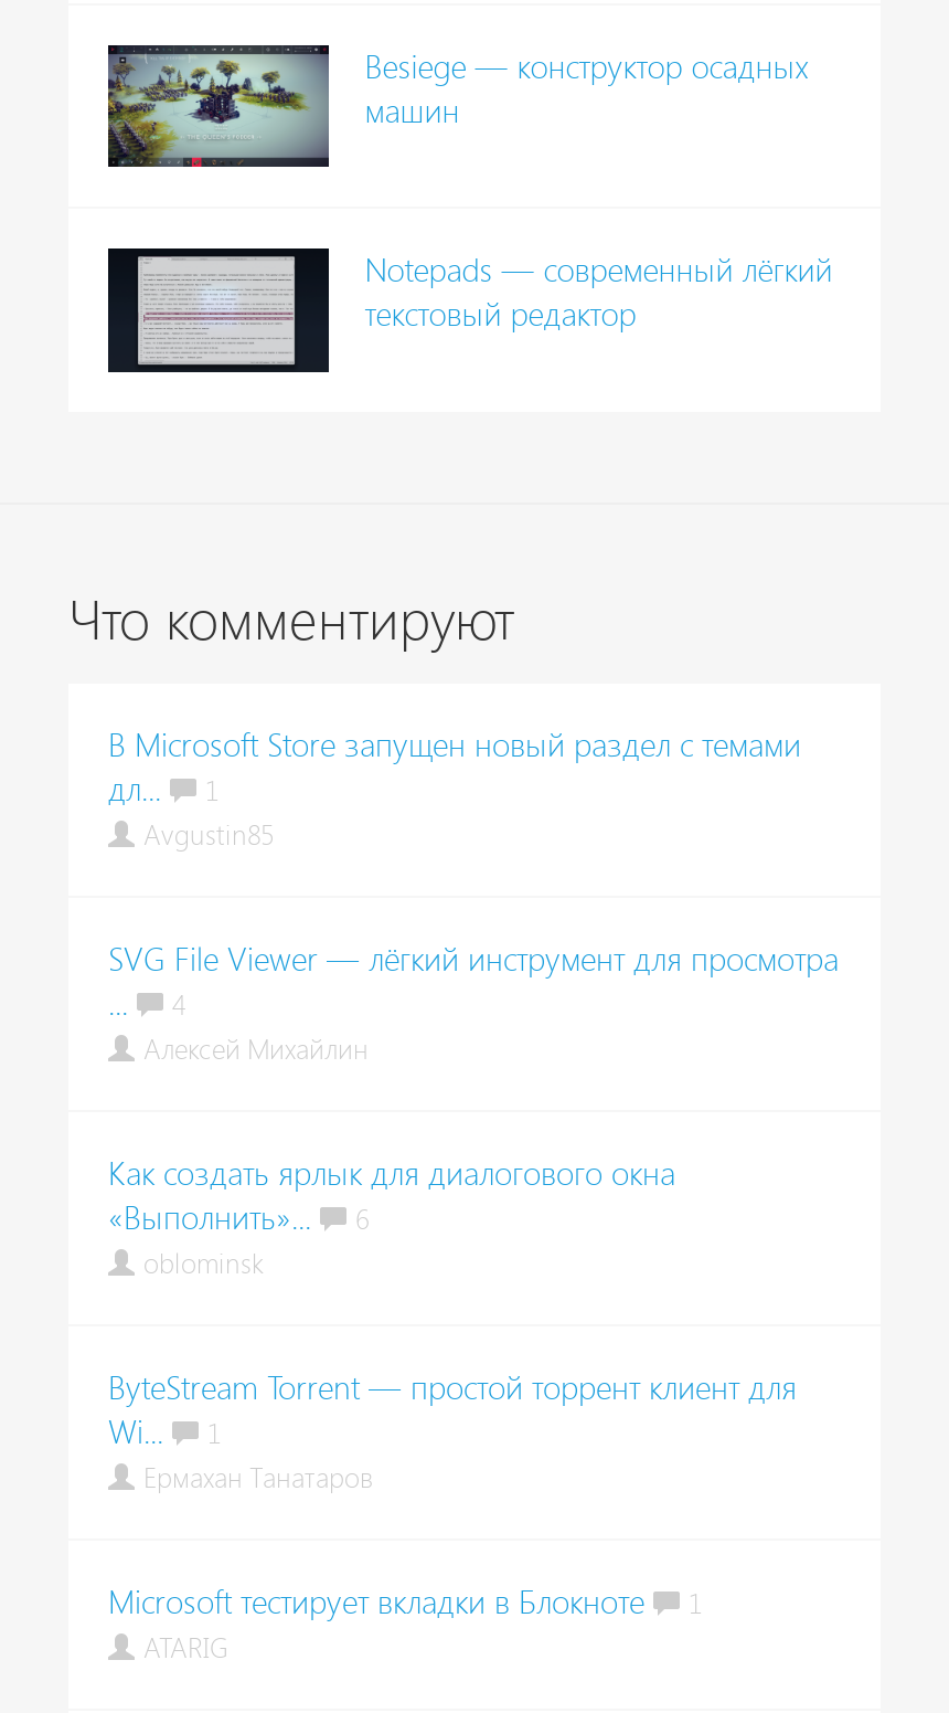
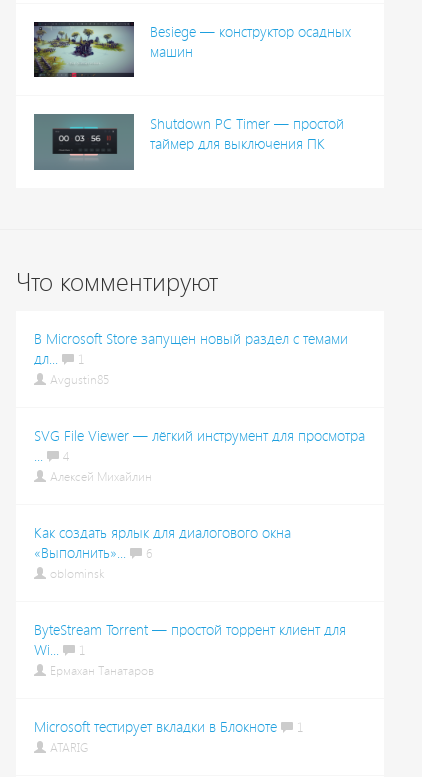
- [image]
- Notepads — современный лёгкий
- текстовый редактор
+ [image]
+ Shutdown PC Timer — простой
+ таймер для выключения ПК
